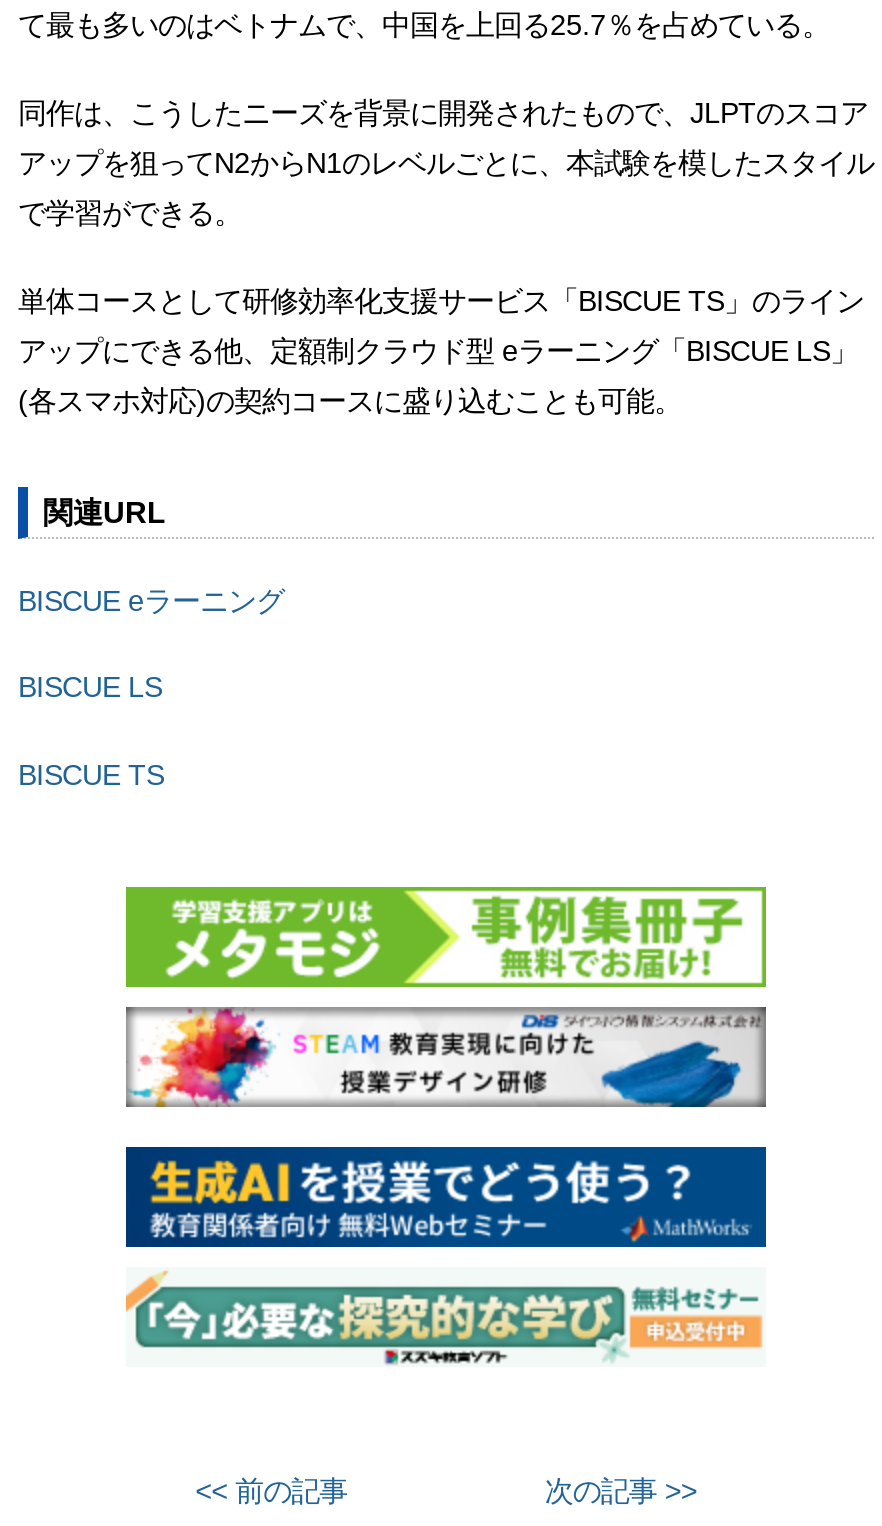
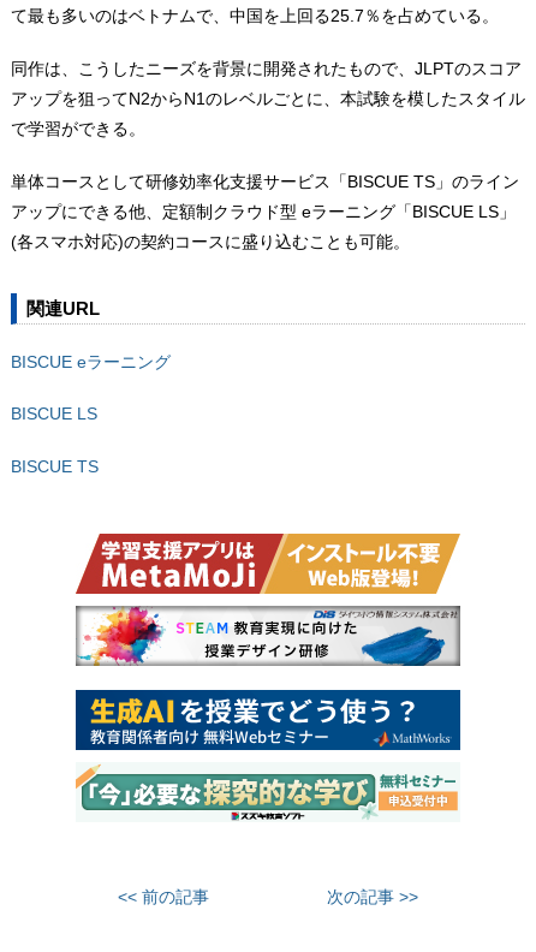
- [image]
+ [image]
